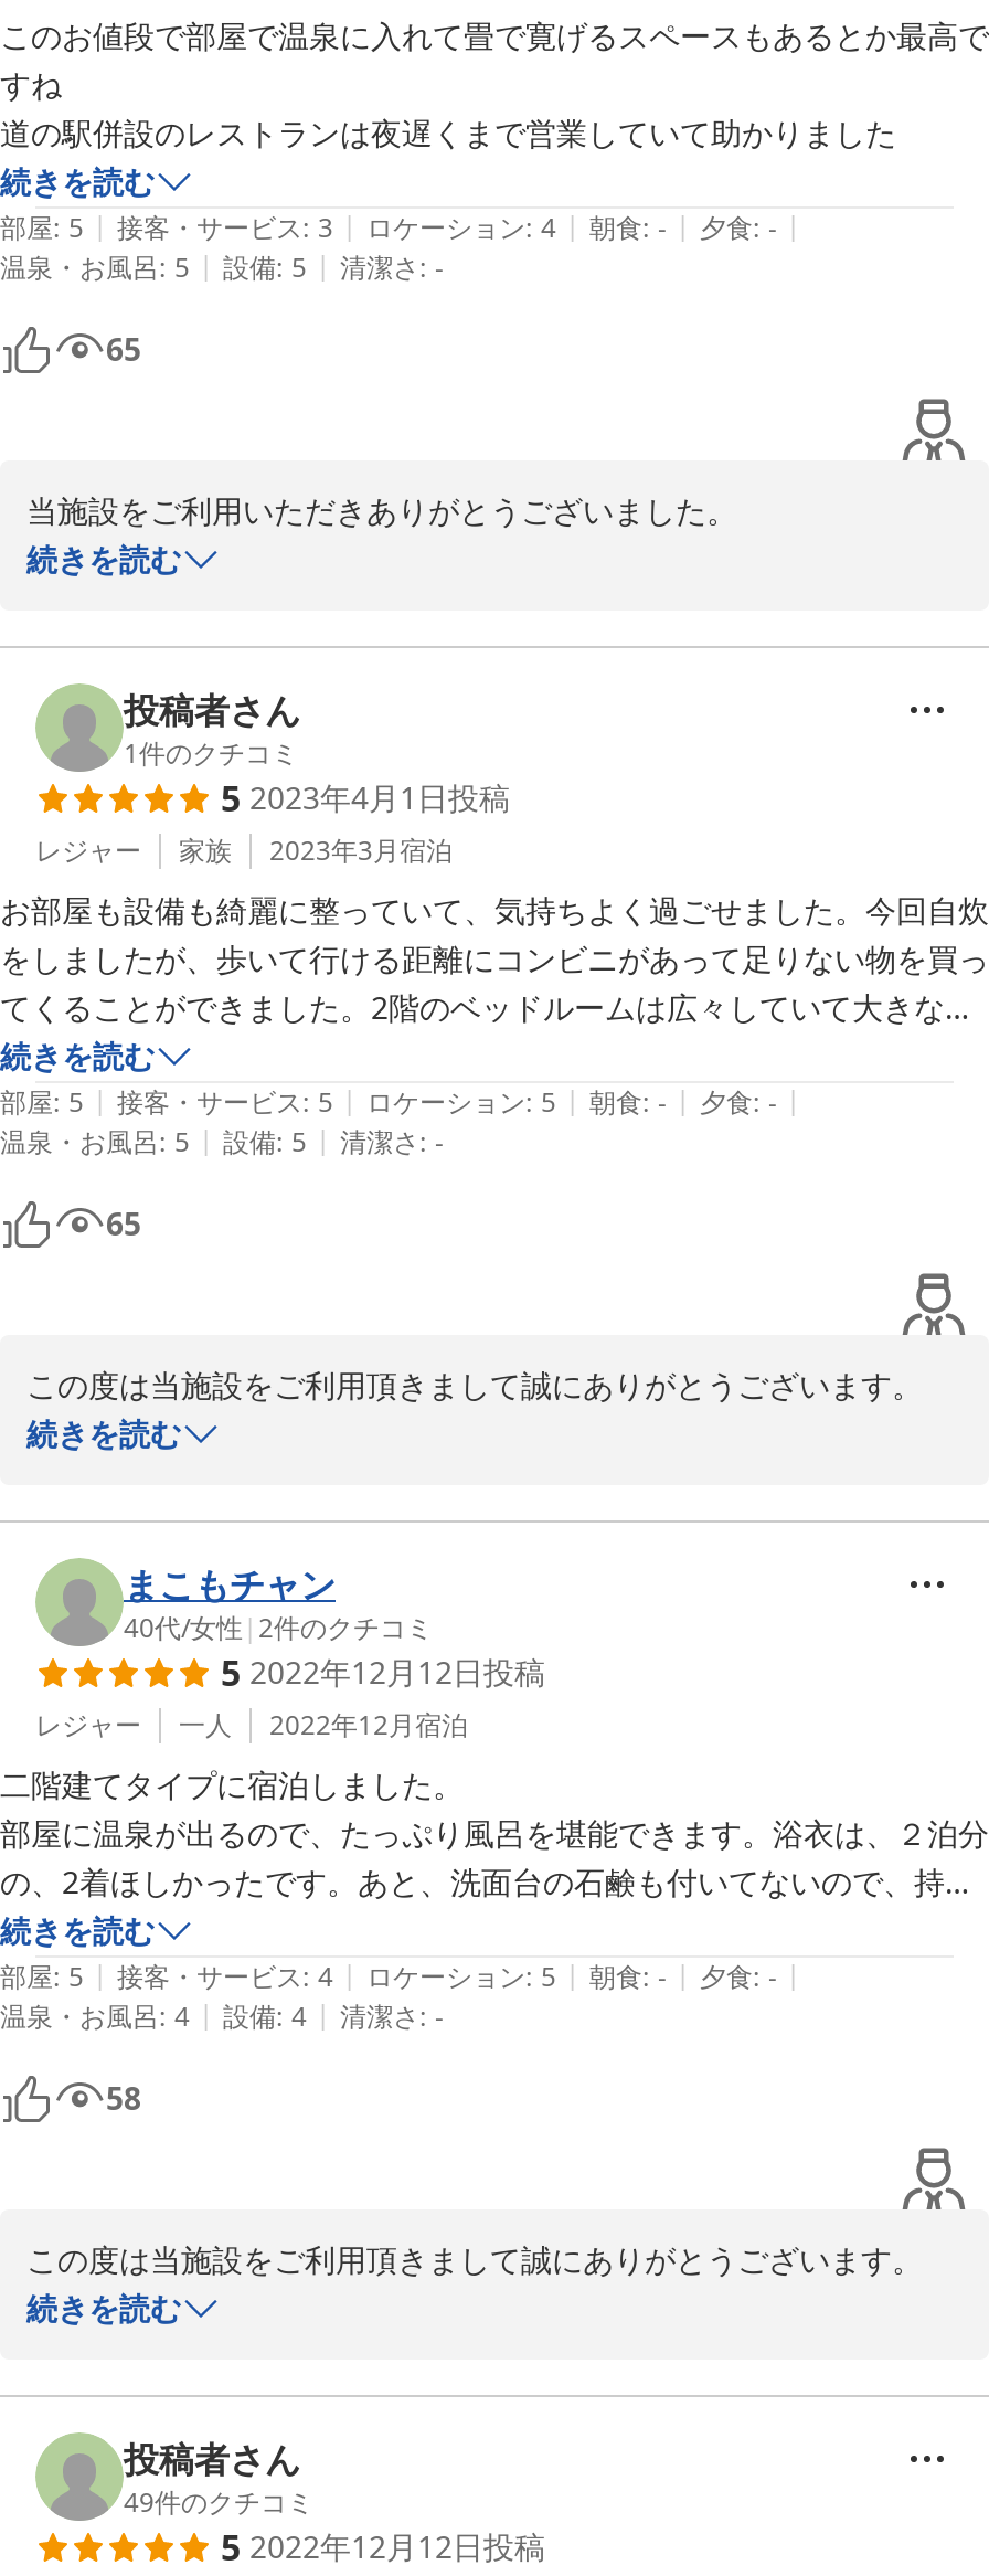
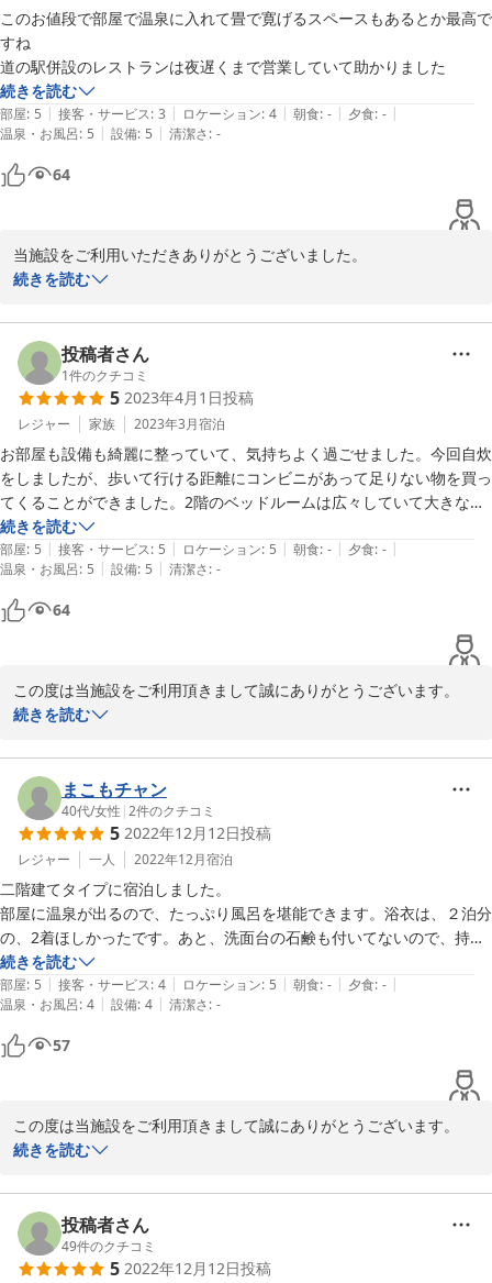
- 65
+ 64

- 65
+ 64

- 58
+ 57
